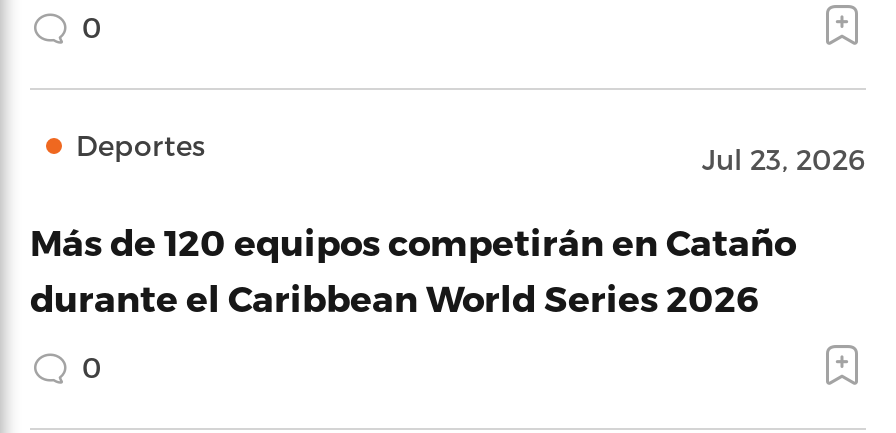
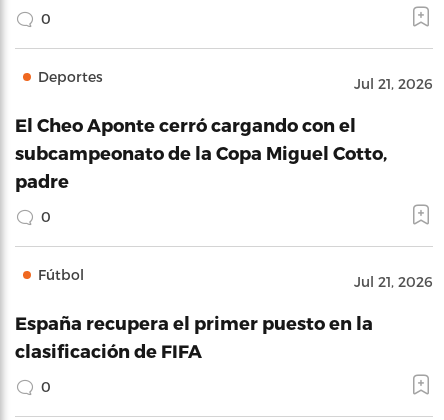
- Jul 23, 2026
- Más de 120 equipos competirán en Cataño
- durante el Caribbean World Series 2026
+ Jul 21, 2026
+ El Cheo Aponte cerró cargando con el
+ subcampeonato de la Copa Miguel Cotto,
+ padre
+ 0
+ Fútbol
+ Jul 21, 2026
+ España recupera el primer puesto en la
+ clasificación de FIFA
